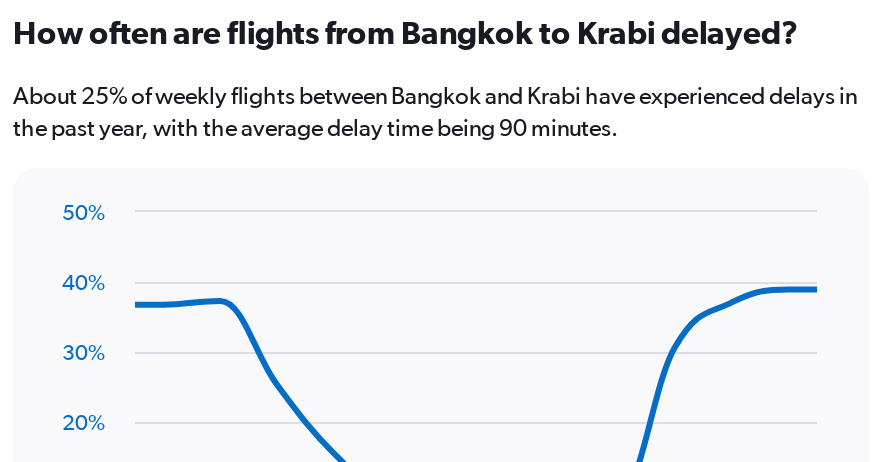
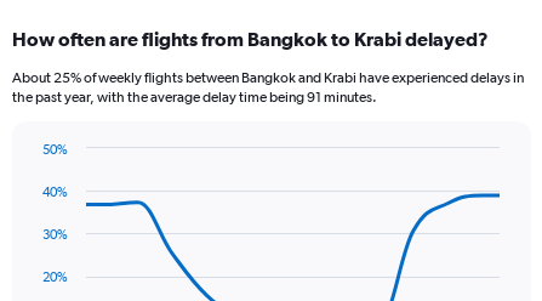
- the past year, with the average delay time being 90 minutes.
+ the past year, with the average delay time being 91 minutes.
